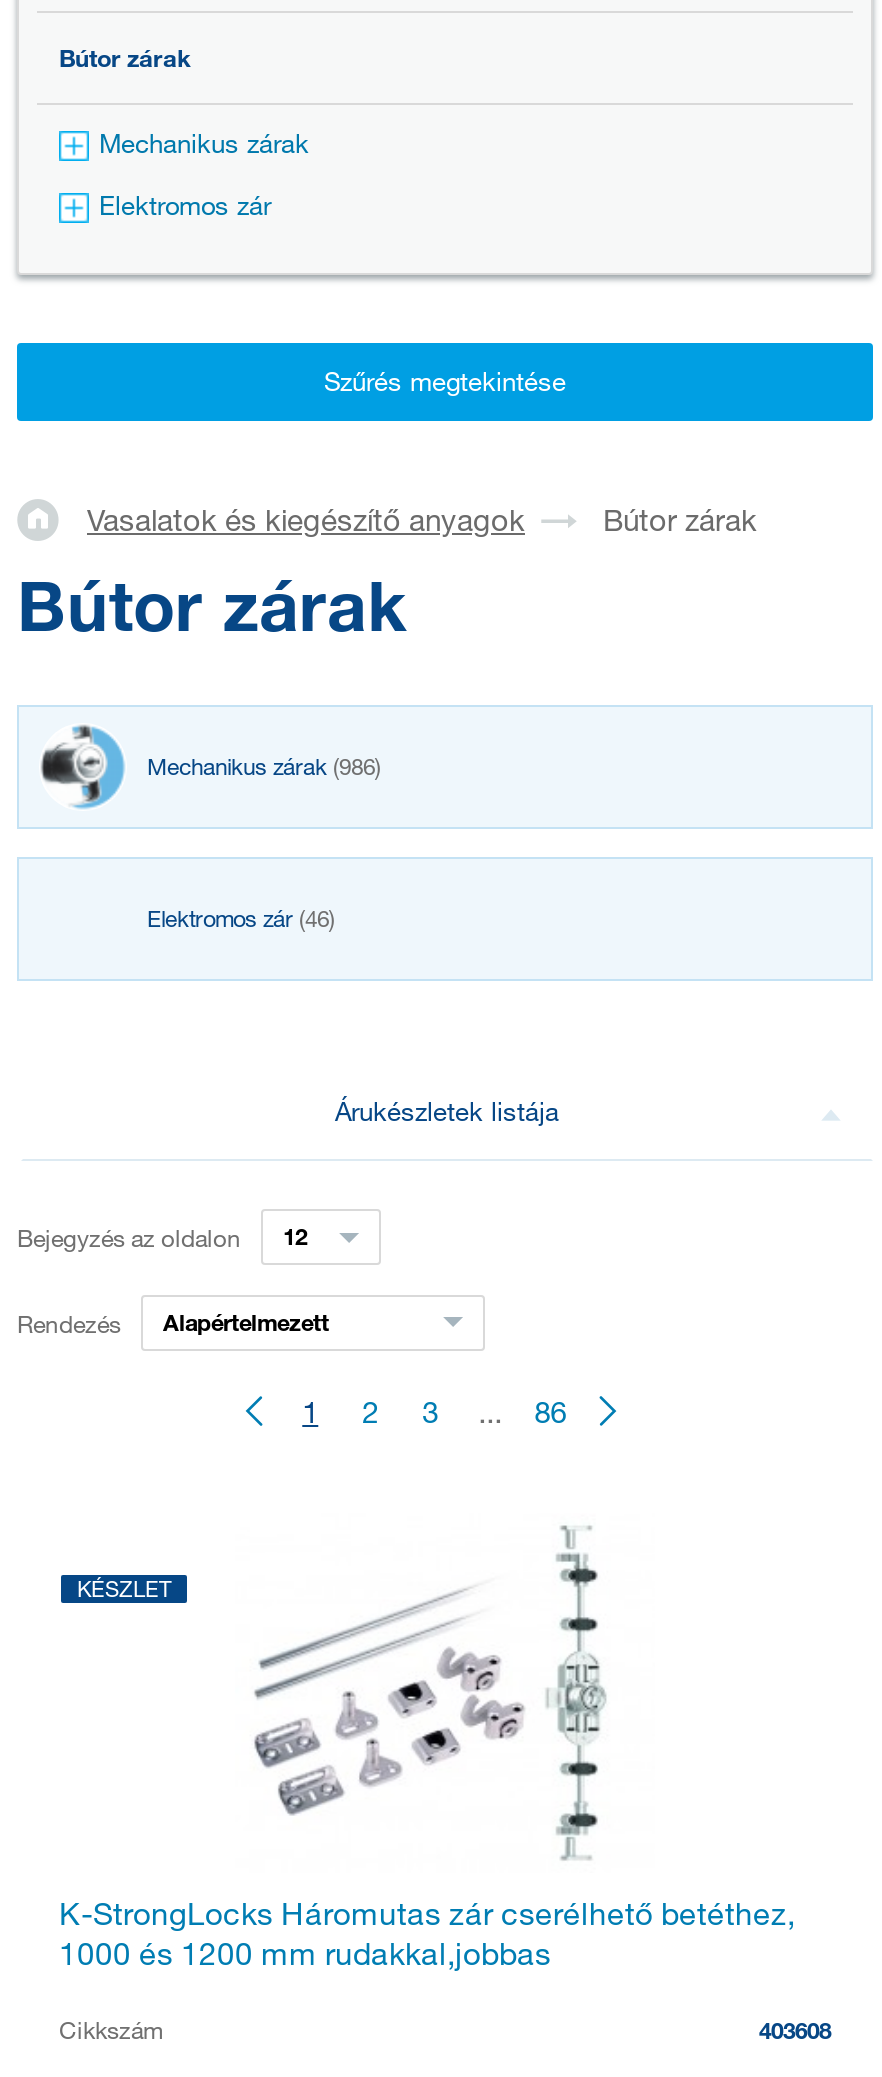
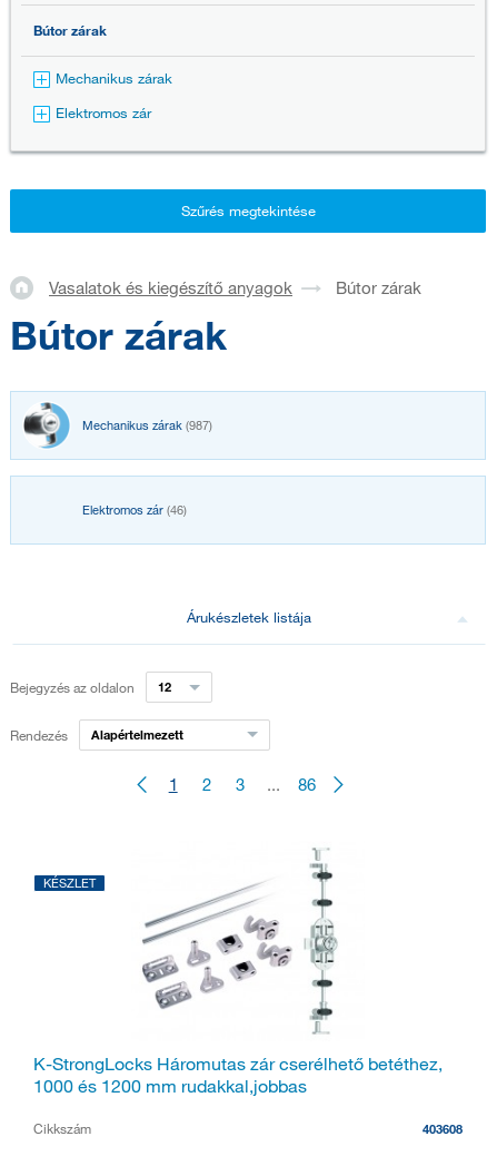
- Mechanikus zárak (986)
+ Mechanikus zárak (987)
